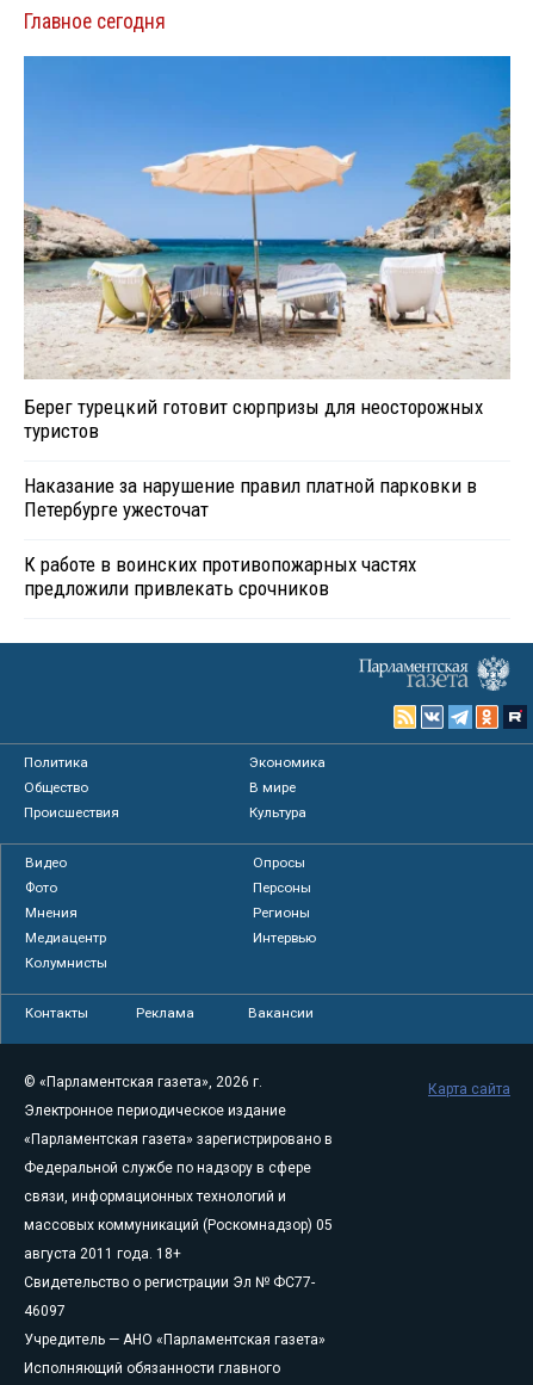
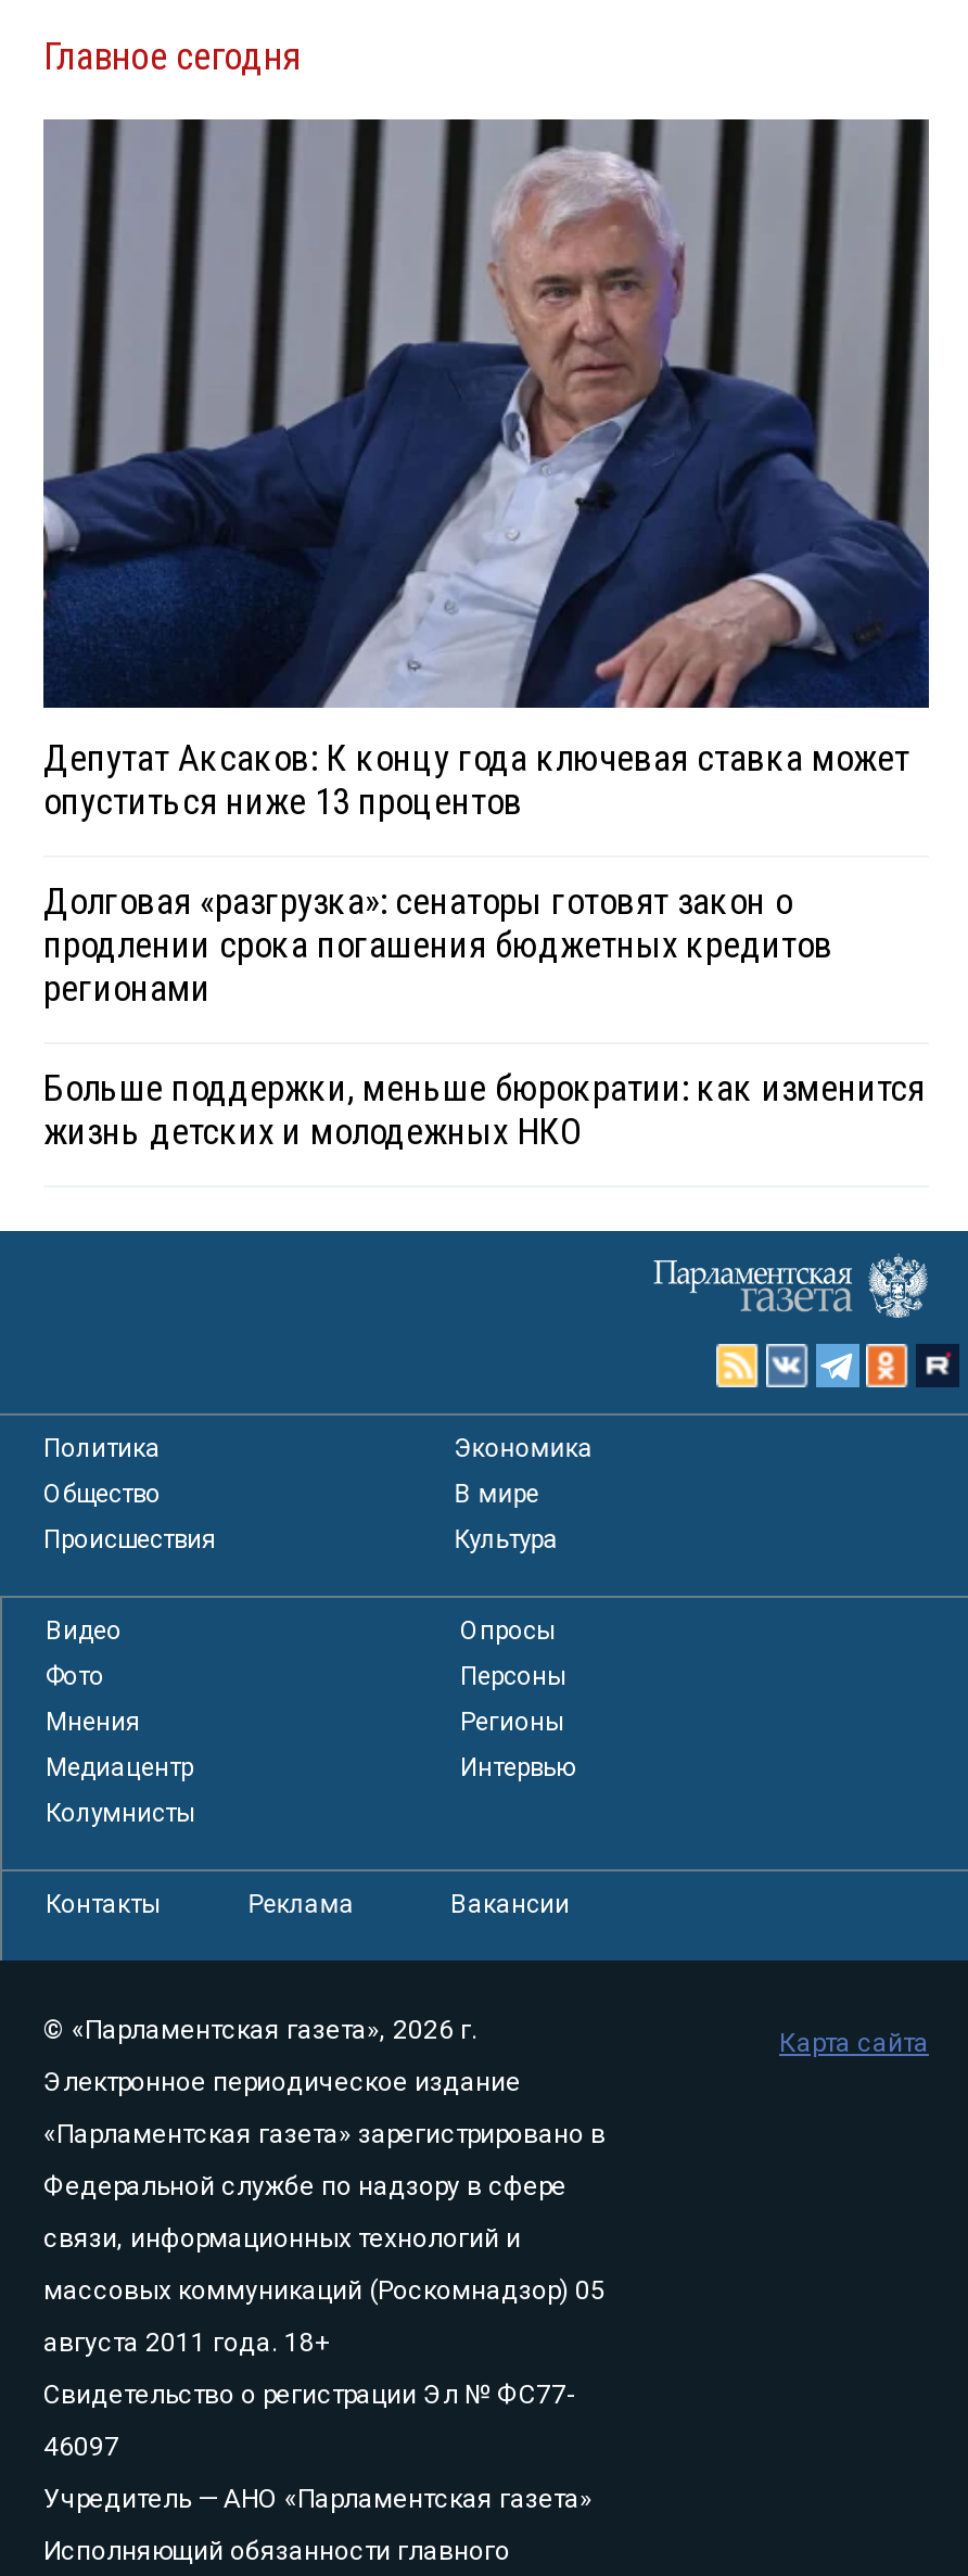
- [image]
- Берег турецкий готовит сюрпризы для неосторожных
- туристов
+ [image]
+ Депутат Аксаков: К концу года ключевая ставка может
+ опуститься ниже 13 процентов

- Наказание за нарушение правил платной парковки в
- Петербурге ужесточат
+ Долговая «разгрузка»: сенаторы готовят закон о
+ продлении срока погашения бюджетных кредитов
+ регионами

- К работе в воинских противопожарных частях
- предложили привлекать срочников
+ Больше поддержки, меньше бюрократии: как изменится
+ жизнь детских и молодежных НКО
